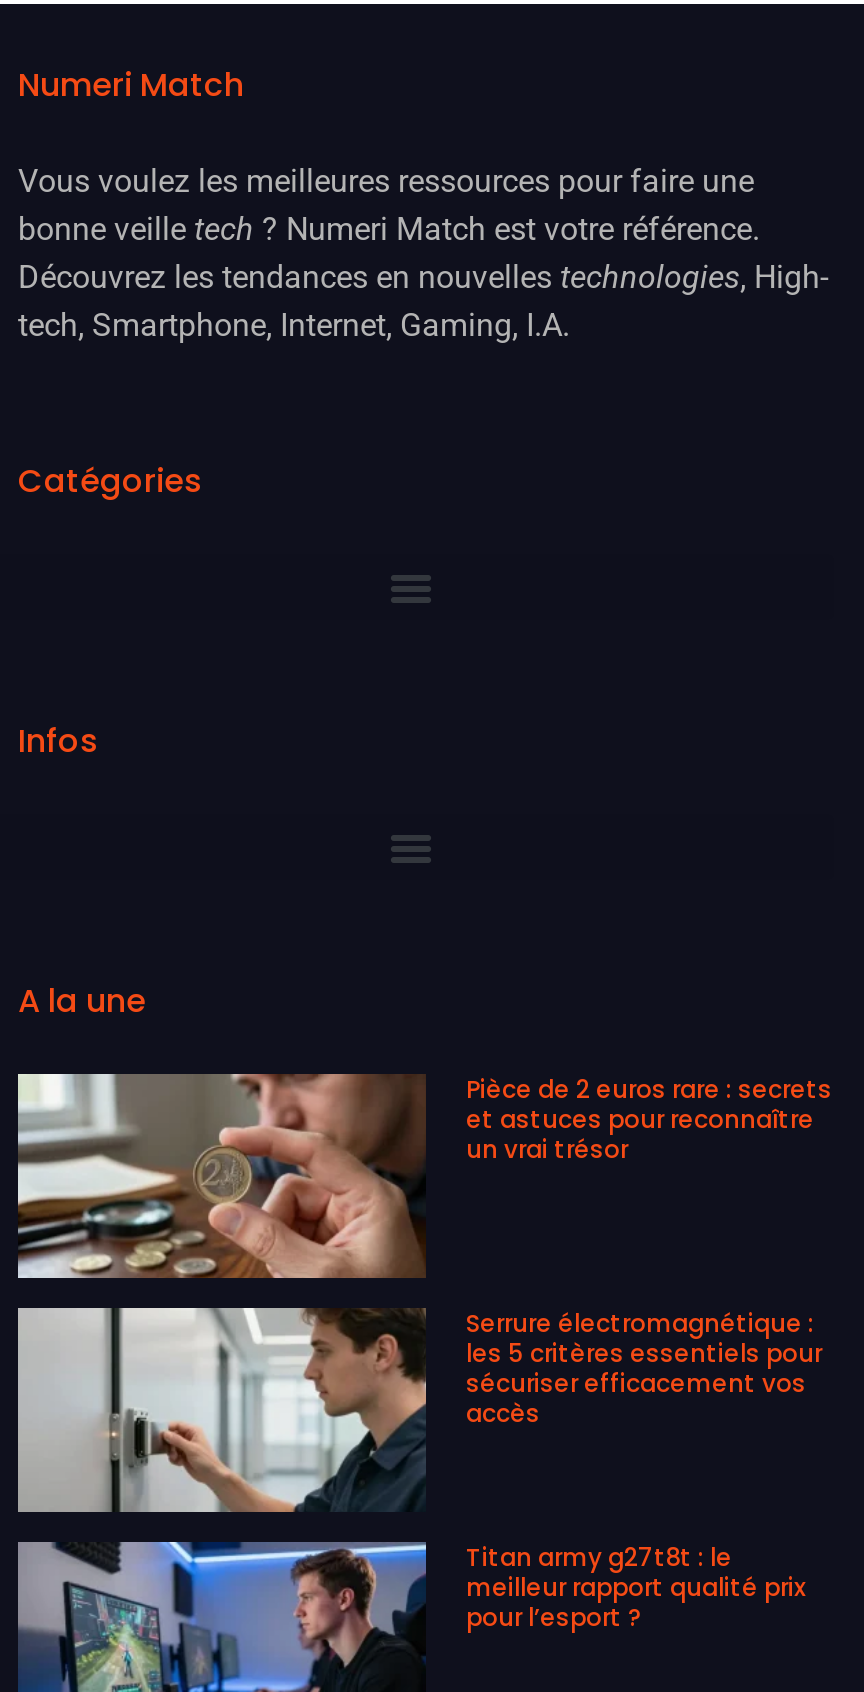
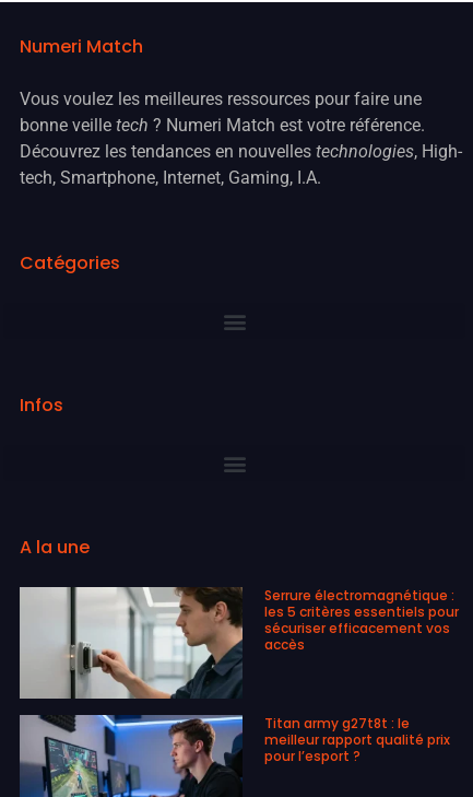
- [image]
- Pièce de 2 euros rare : secrets
- et astuces pour reconnaître
- un vrai trésor
